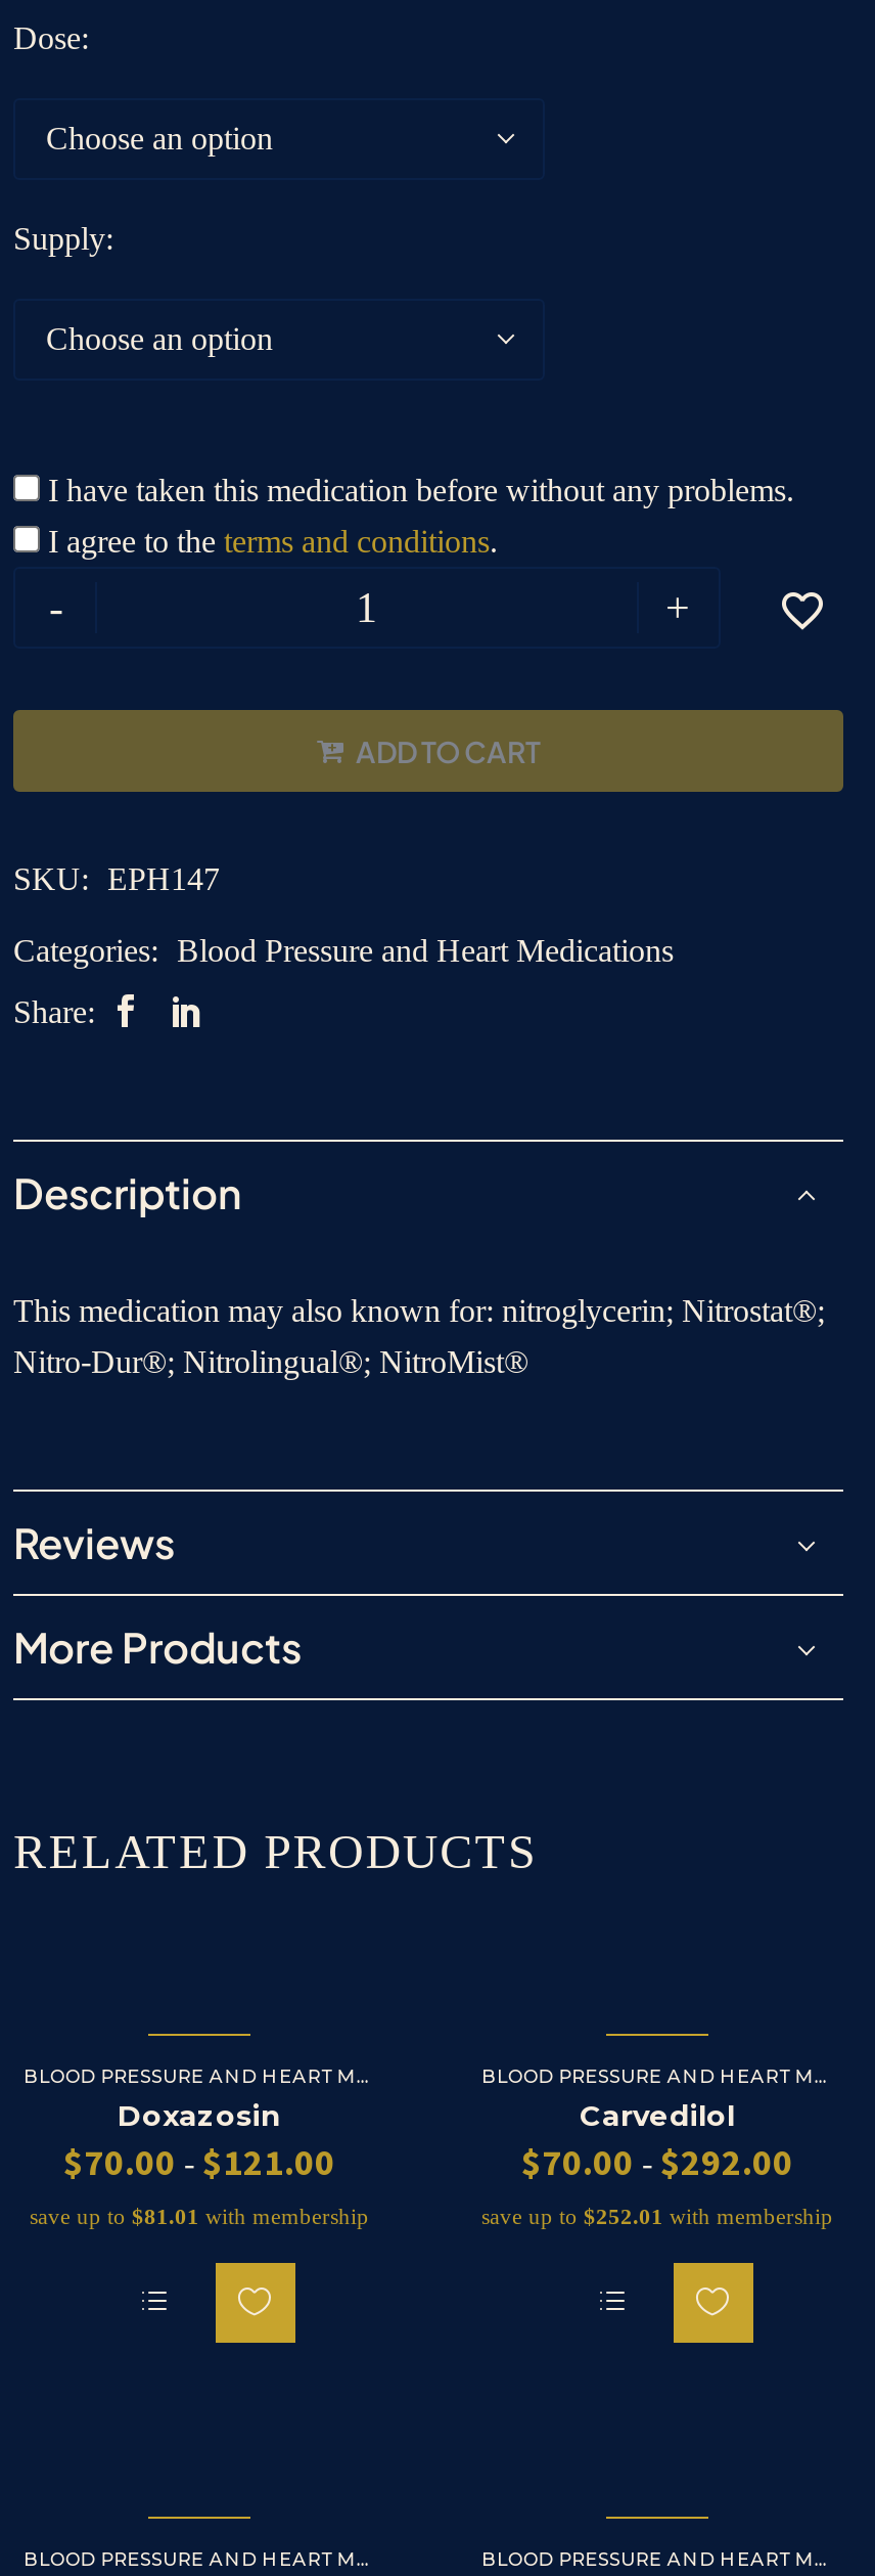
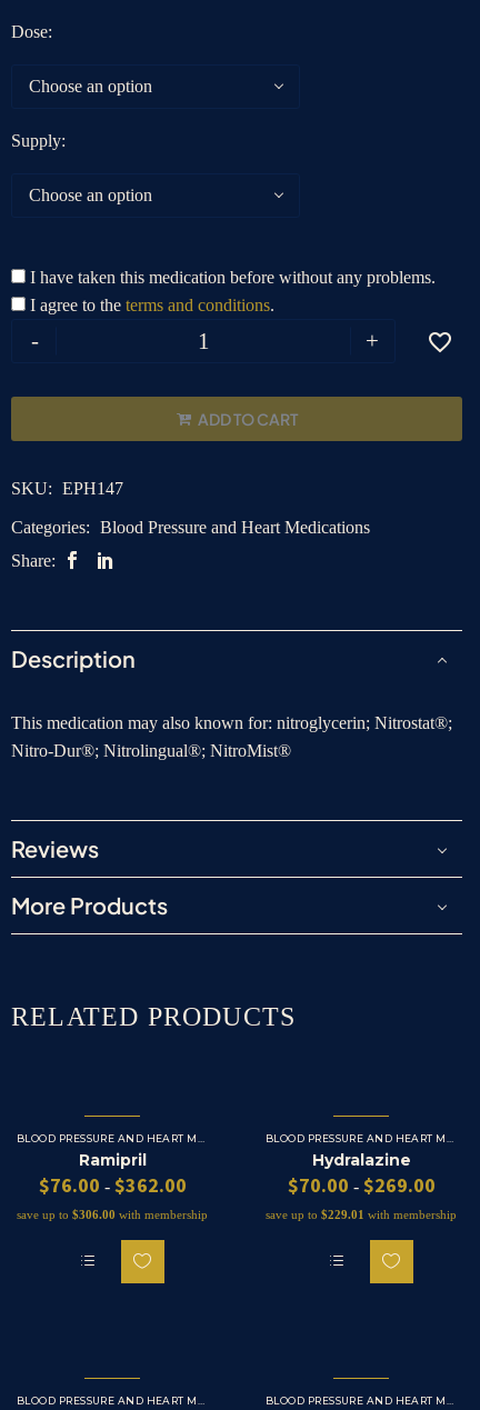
- Doxazosin
- $70.00 - $121.00
- save up to $81.01 with membership
+ Ramipril
+ $76.00 - $362.00
+ save up to $306.00 with membership

- Carvedilol
- $70.00 - $292.00
- save up to $252.01 with membership
+ Hydralazine
+ $70.00 - $269.00
+ save up to $229.01 with membership
